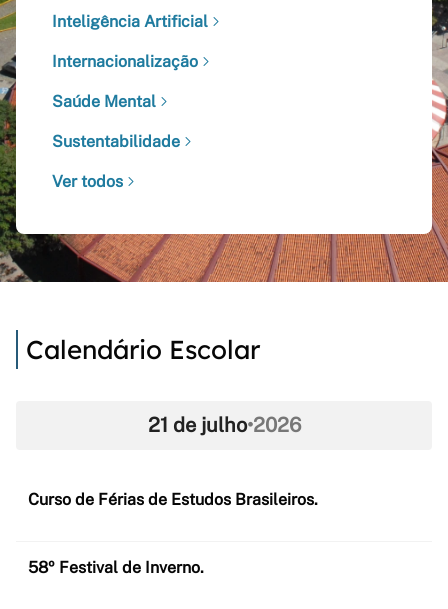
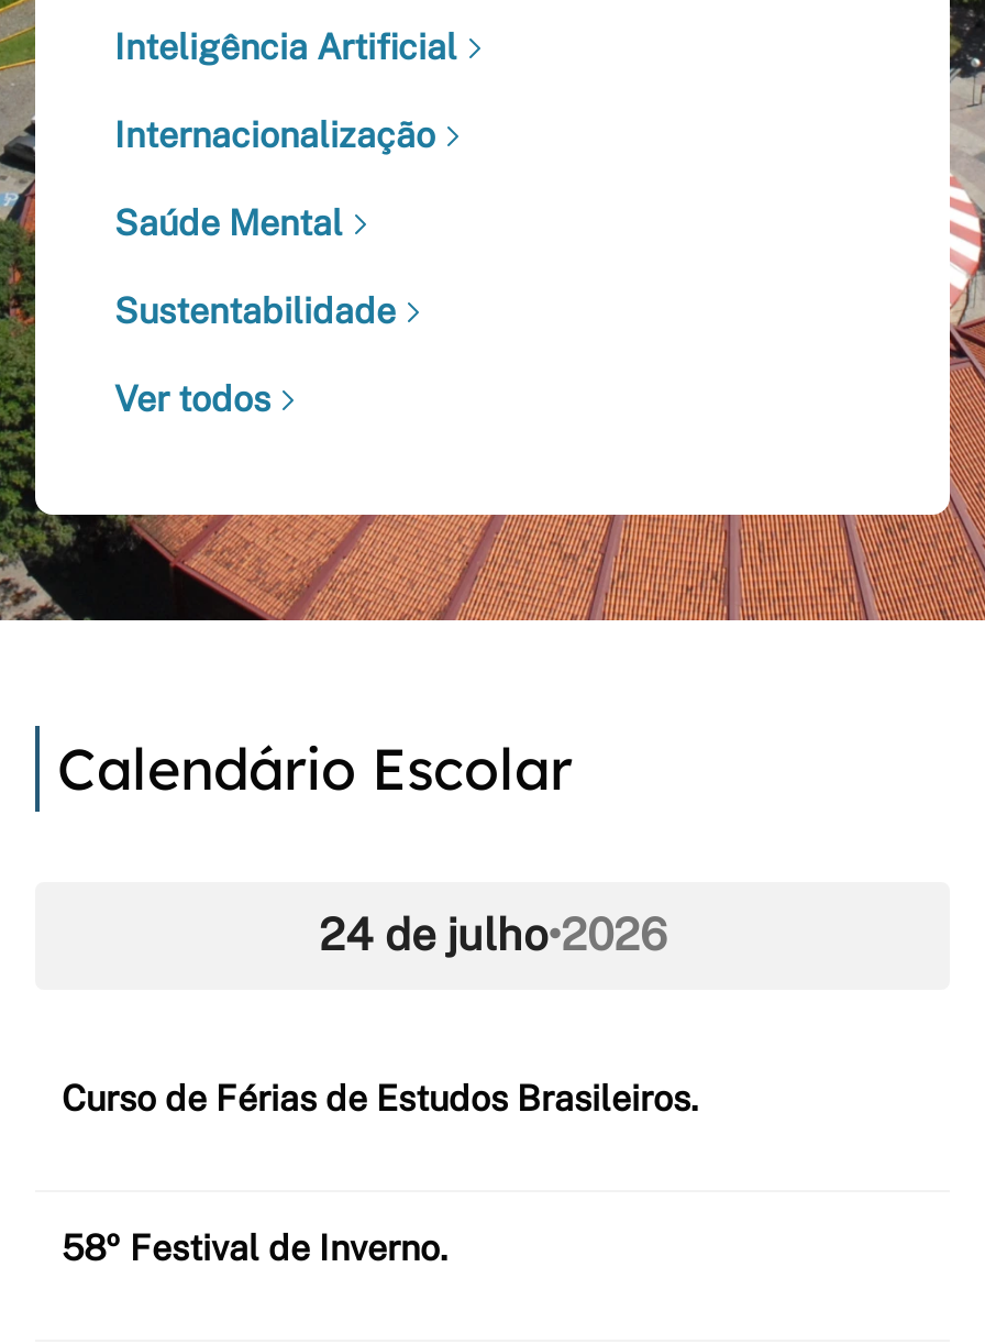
- 21 de julho•2026
+ 24 de julho•2026
